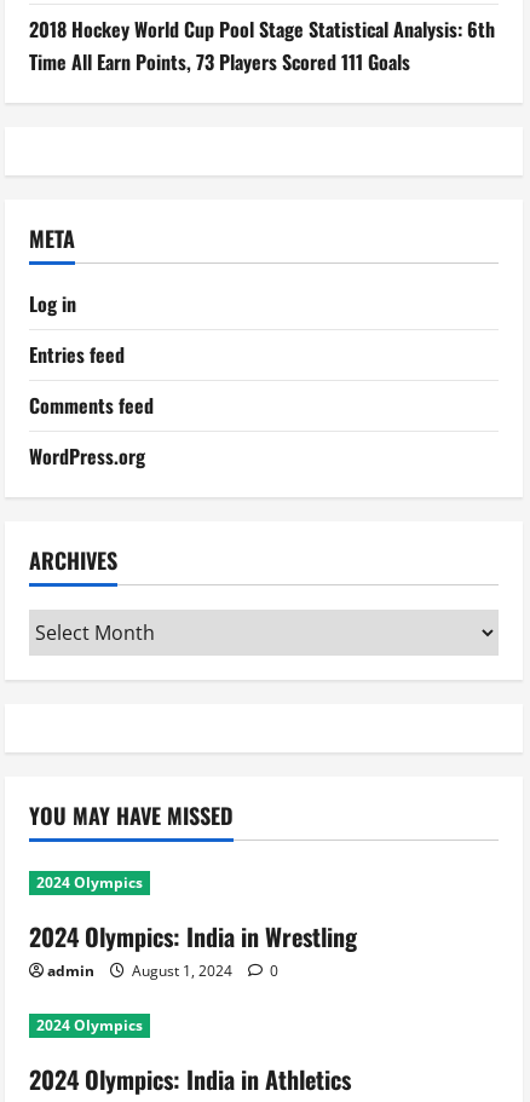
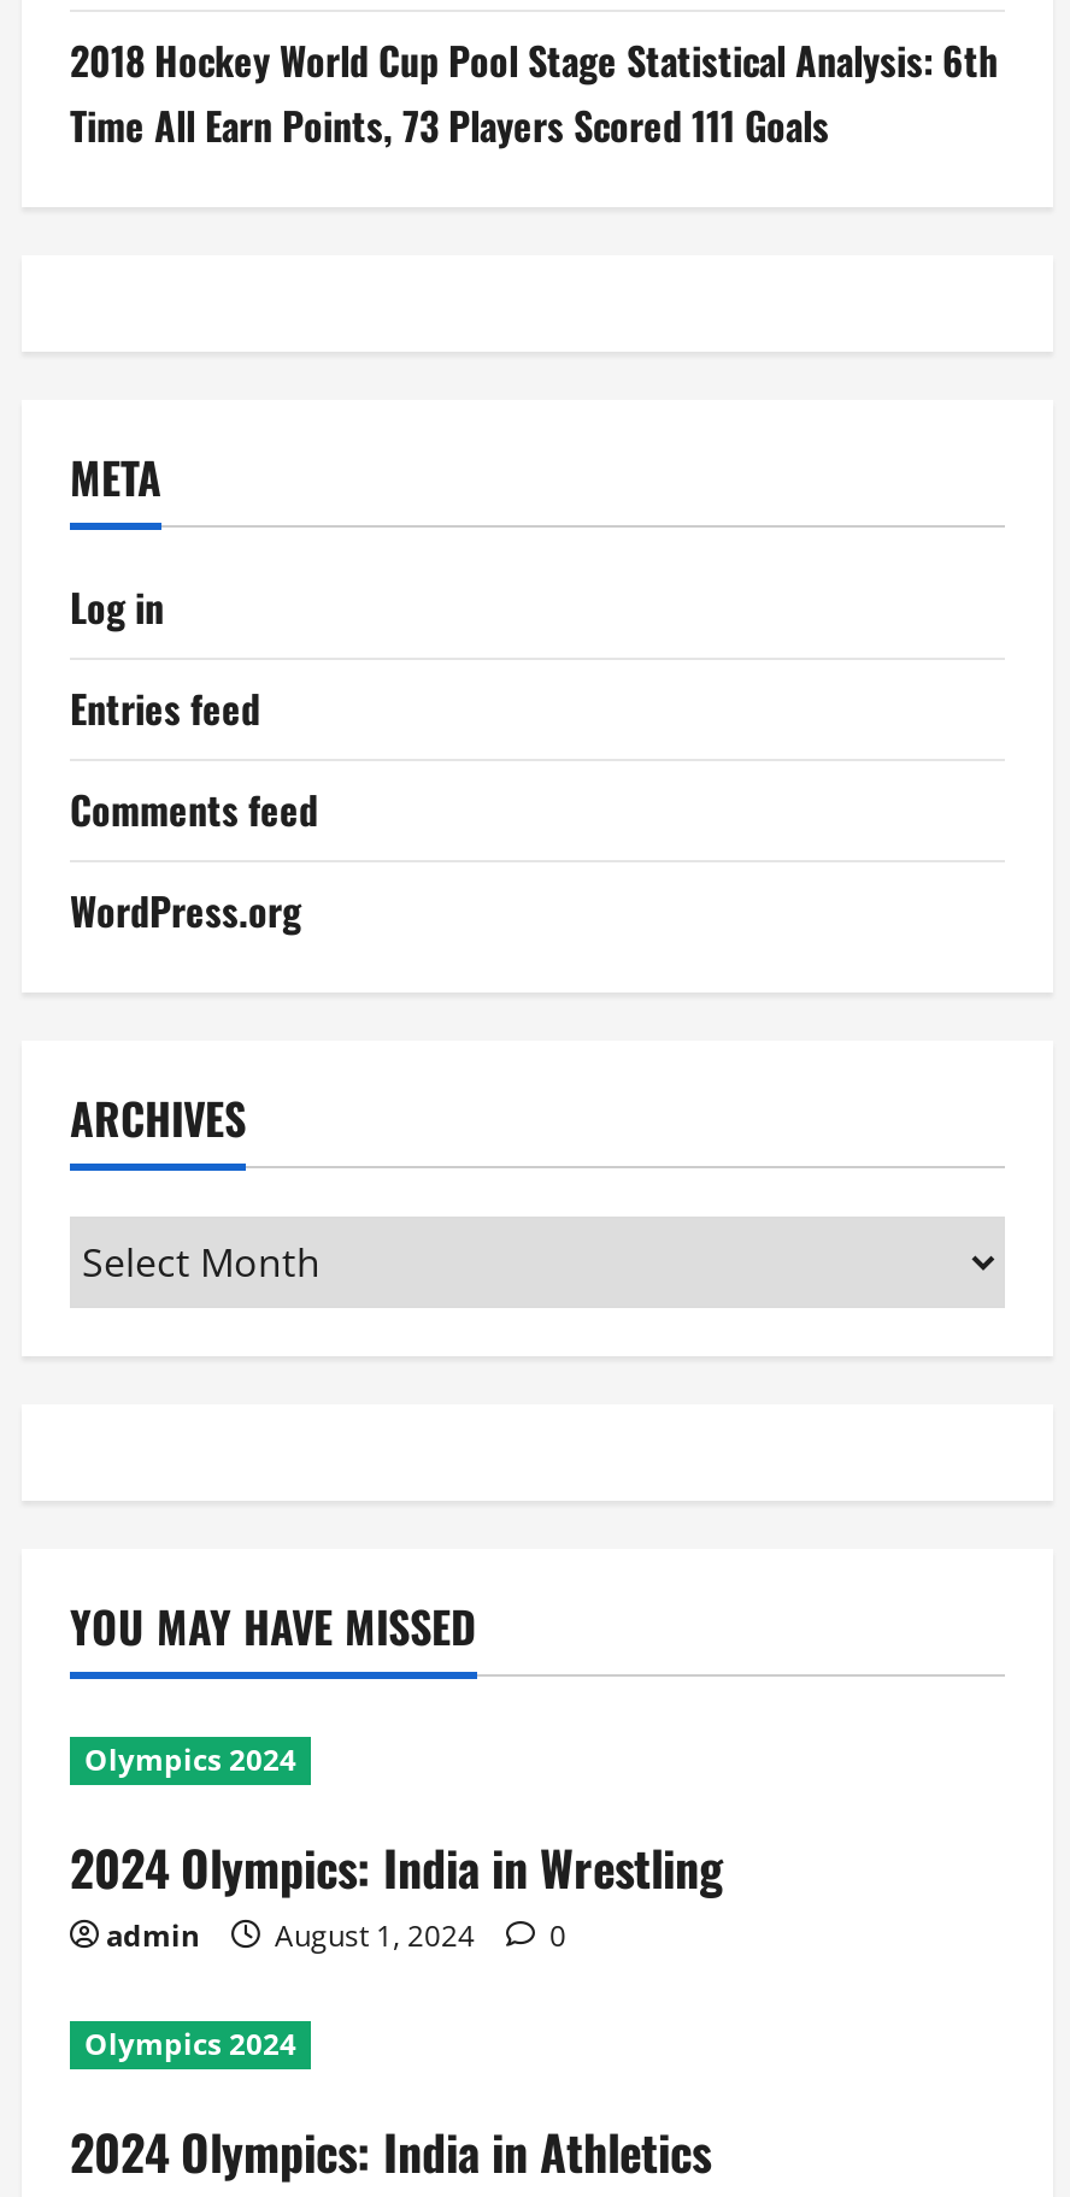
- 2024 Olympics
+ Olympics 2024

- 2024 Olympics
+ Olympics 2024
